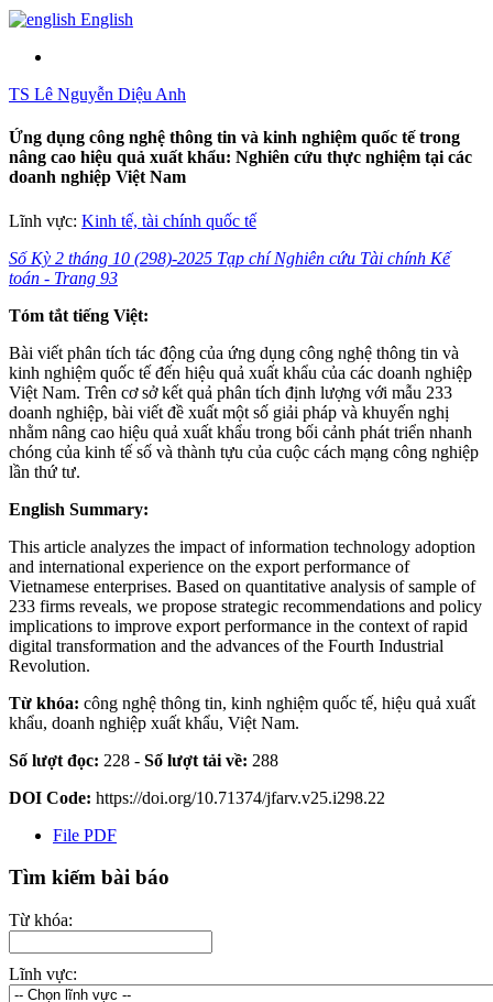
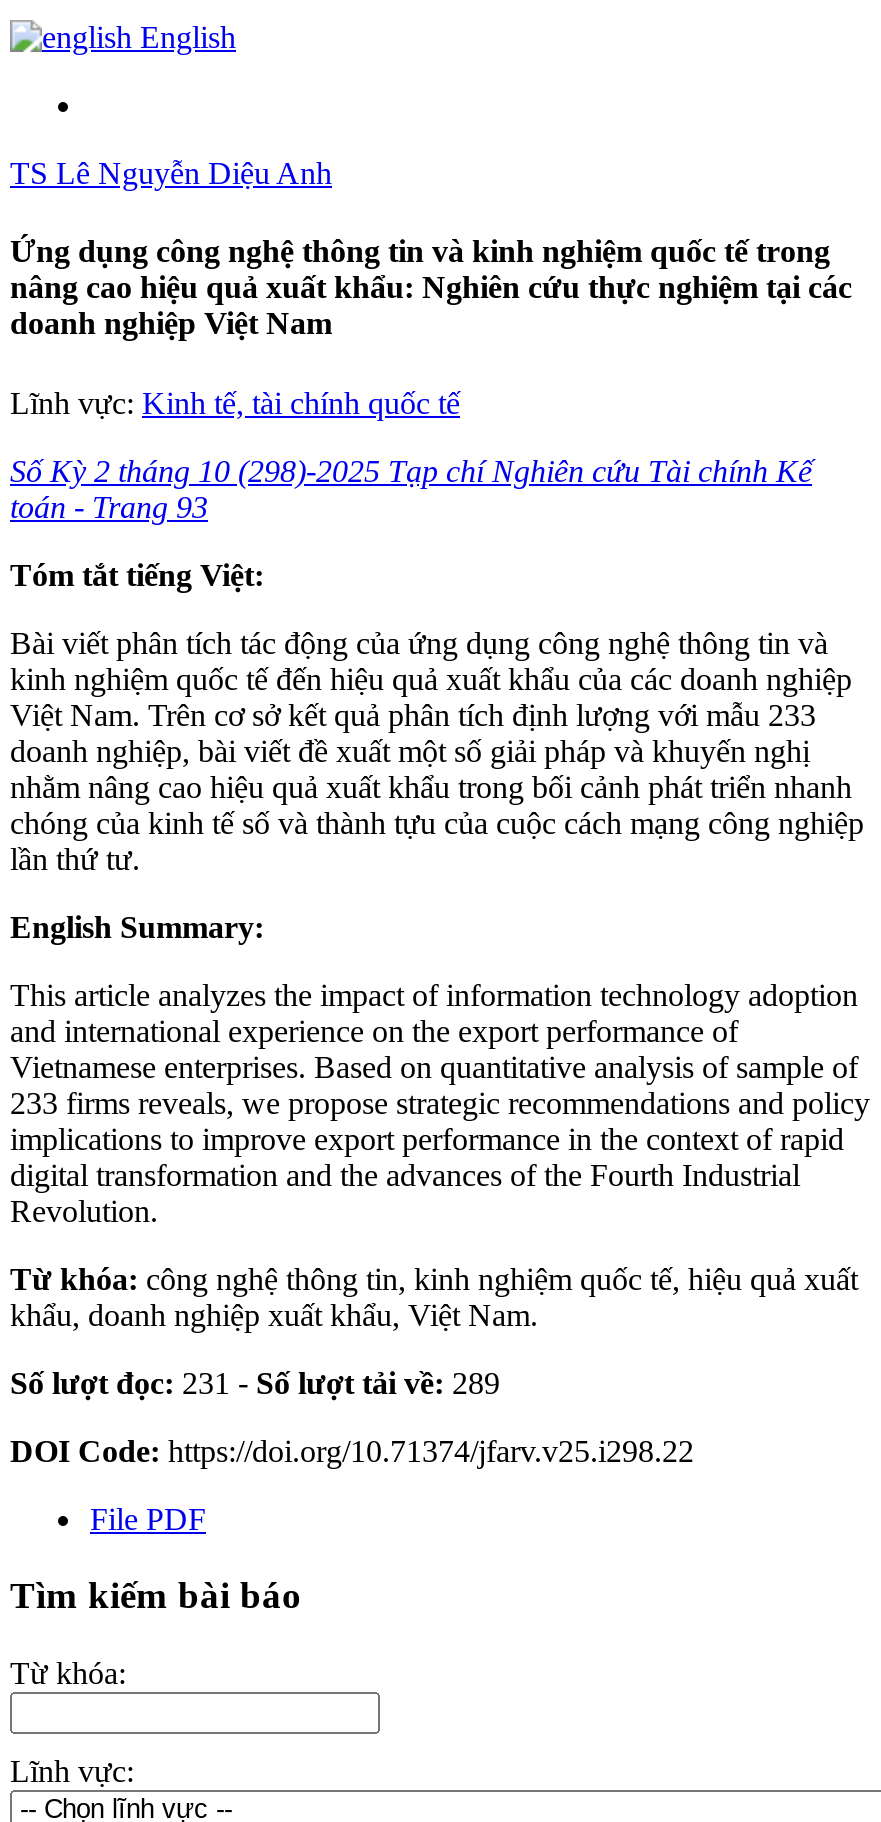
- Số lượt đọc: 228 - Số lượt tải về: 288
+ Số lượt đọc: 231 - Số lượt tải về: 289
